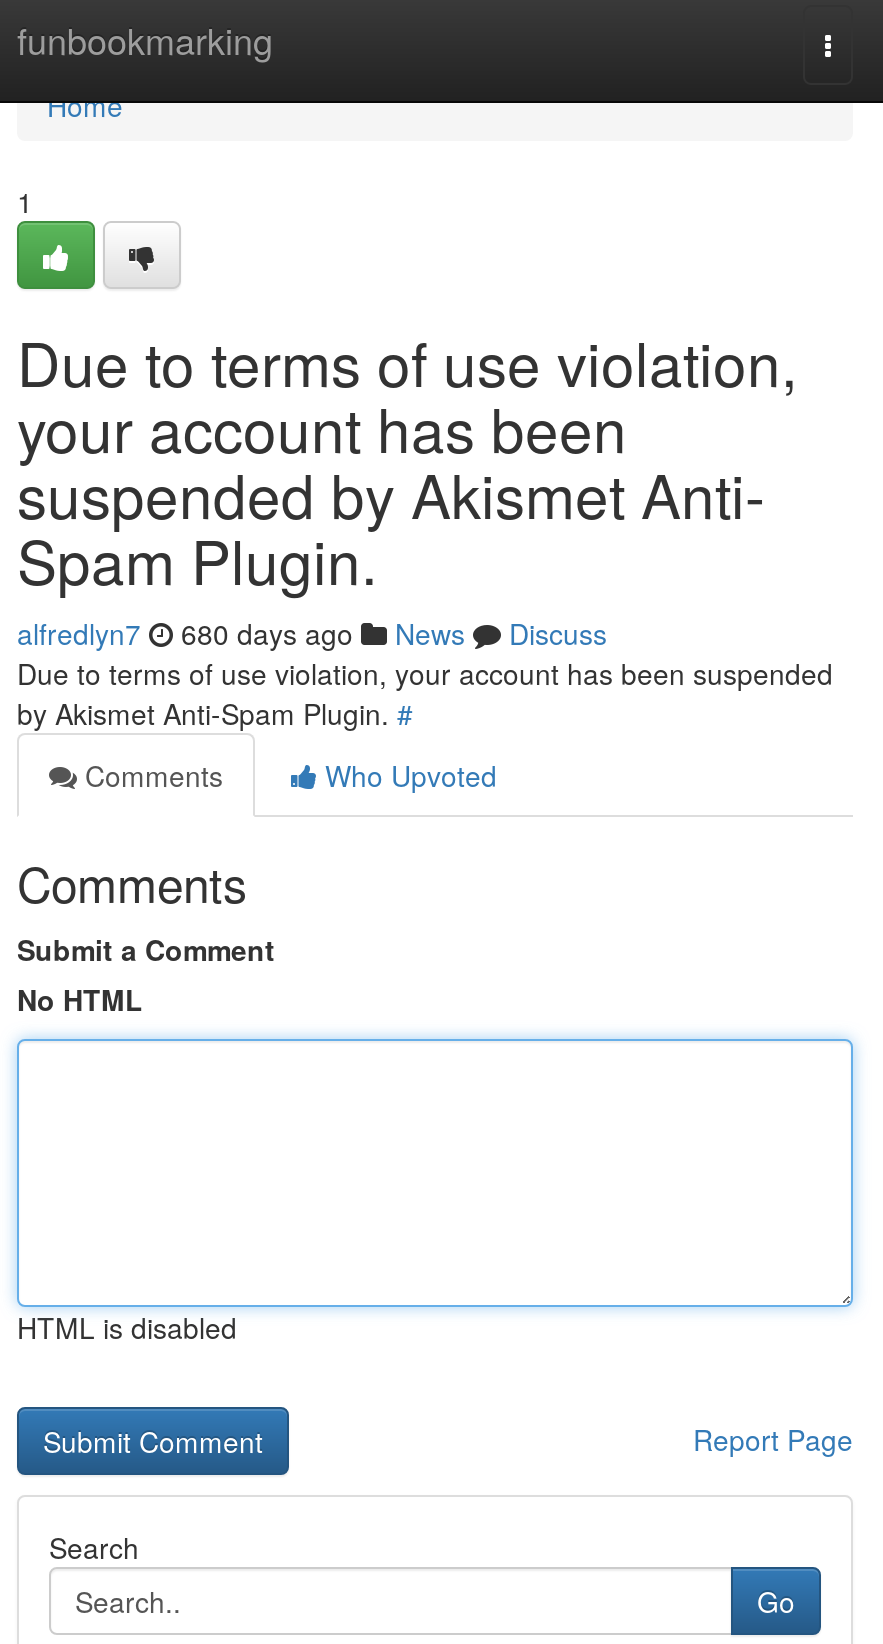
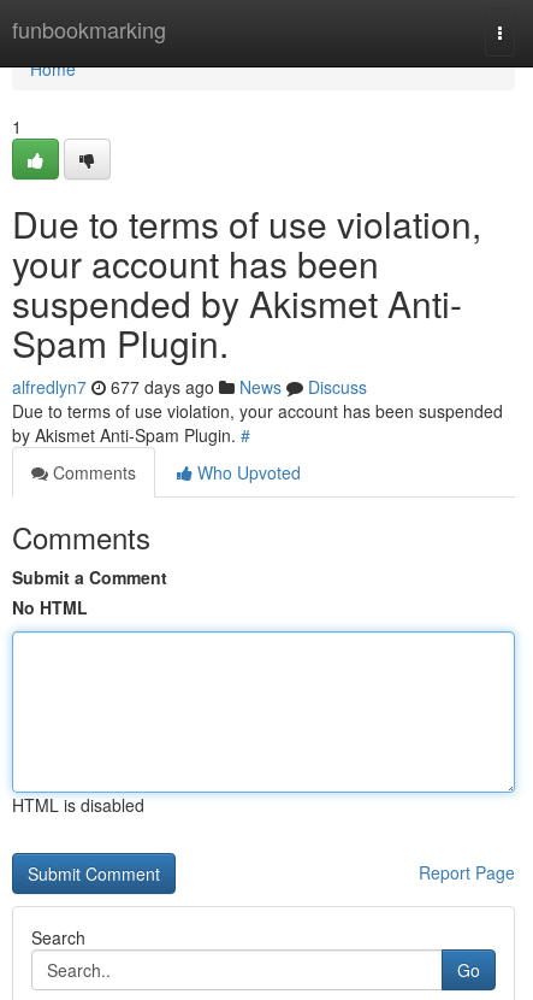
- alfredlyn7 680 days ago News Discuss
+ alfredlyn7 677 days ago News Discuss
